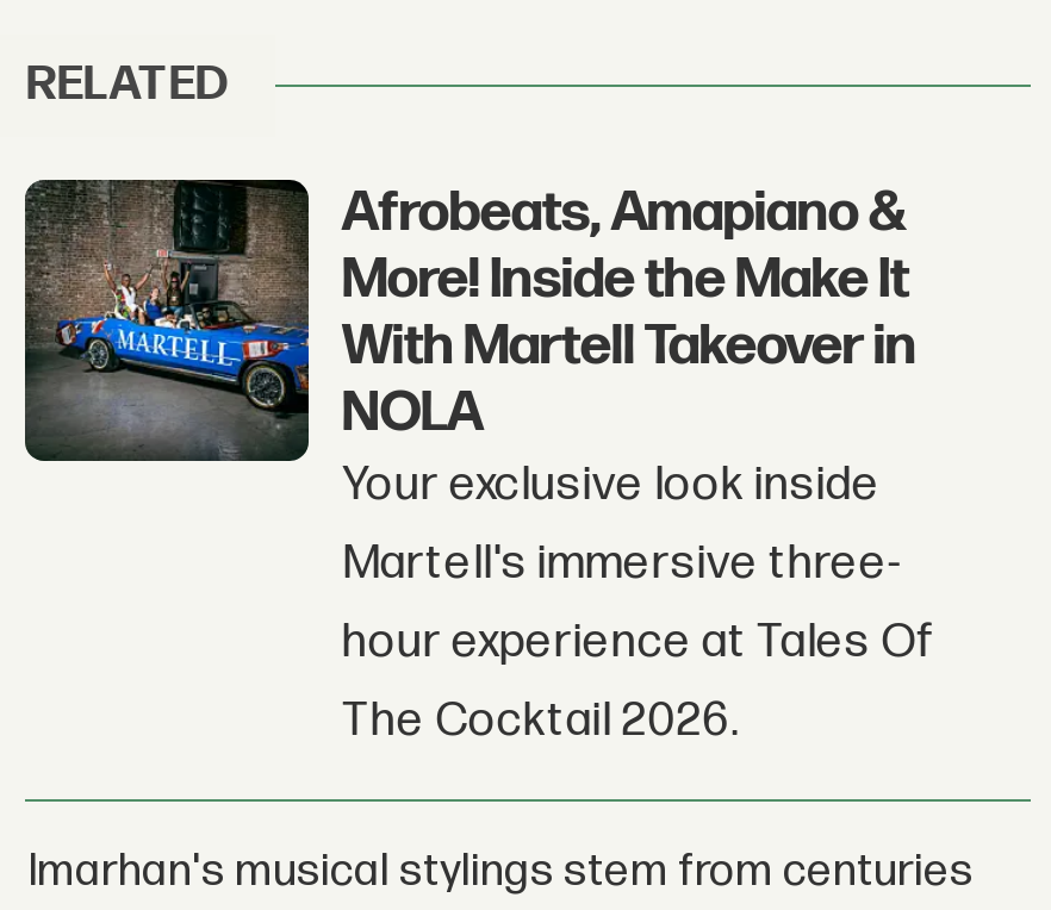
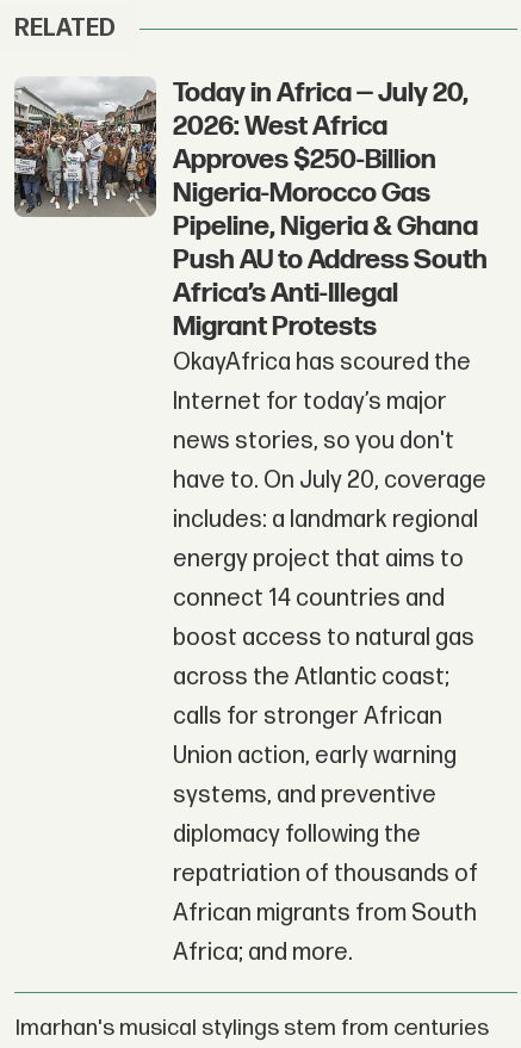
- [image]
- Afrobeats, Amapiano &
- More! Inside the Make It
- With Martell Takeover in
- NOLA
- Your exclusive look inside
- Martell's immersive three-
- hour experience at Tales Of
- The Cocktail 2026.
+ [image]
+ Today in Africa — July 20,
+ 2026: West Africa
+ Approves $250-Billion
+ Nigeria-Morocco Gas
+ Pipeline, Nigeria & Ghana
+ Push AU to Address South
+ Africa’s Anti-Illegal
+ Migrant Protests
+ OkayAfrica has scoured the
+ Internet for today’s major
+ news stories, so you don't
+ have to. On July 20, coverage
+ includes: a landmark regional
+ energy project that aims to
+ connect 14 countries and
+ boost access to natural gas
+ across the Atlantic coast;
+ calls for stronger African
+ Union action, early warning
+ systems, and preventive
+ diplomacy following the
+ repatriation of thousands of
+ African migrants from South
+ Africa; and more.
